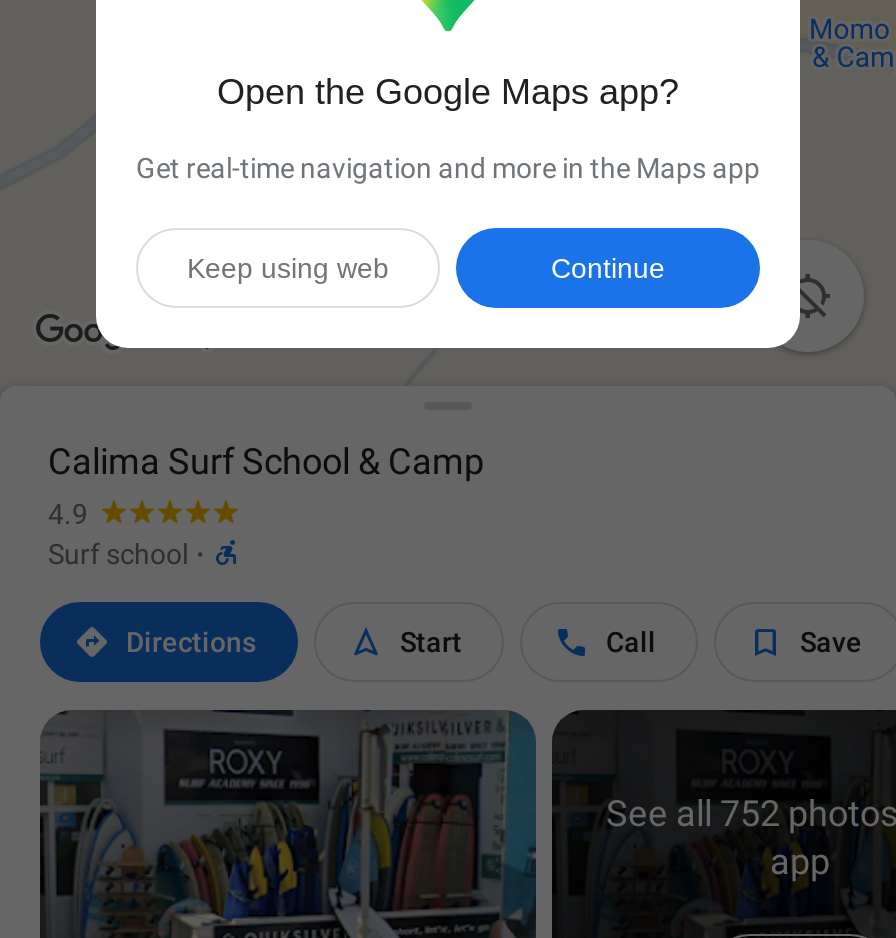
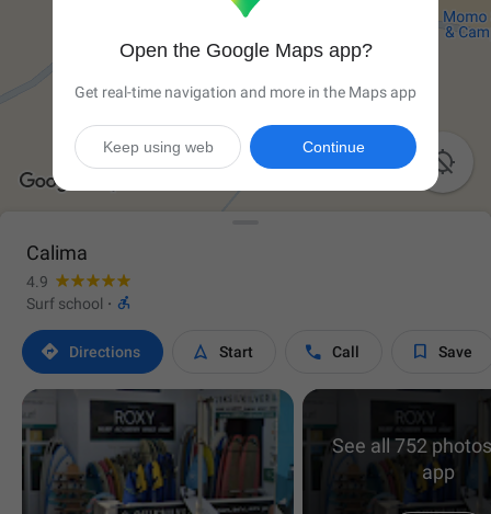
- Calima Surf School & Camp
+ Calima
